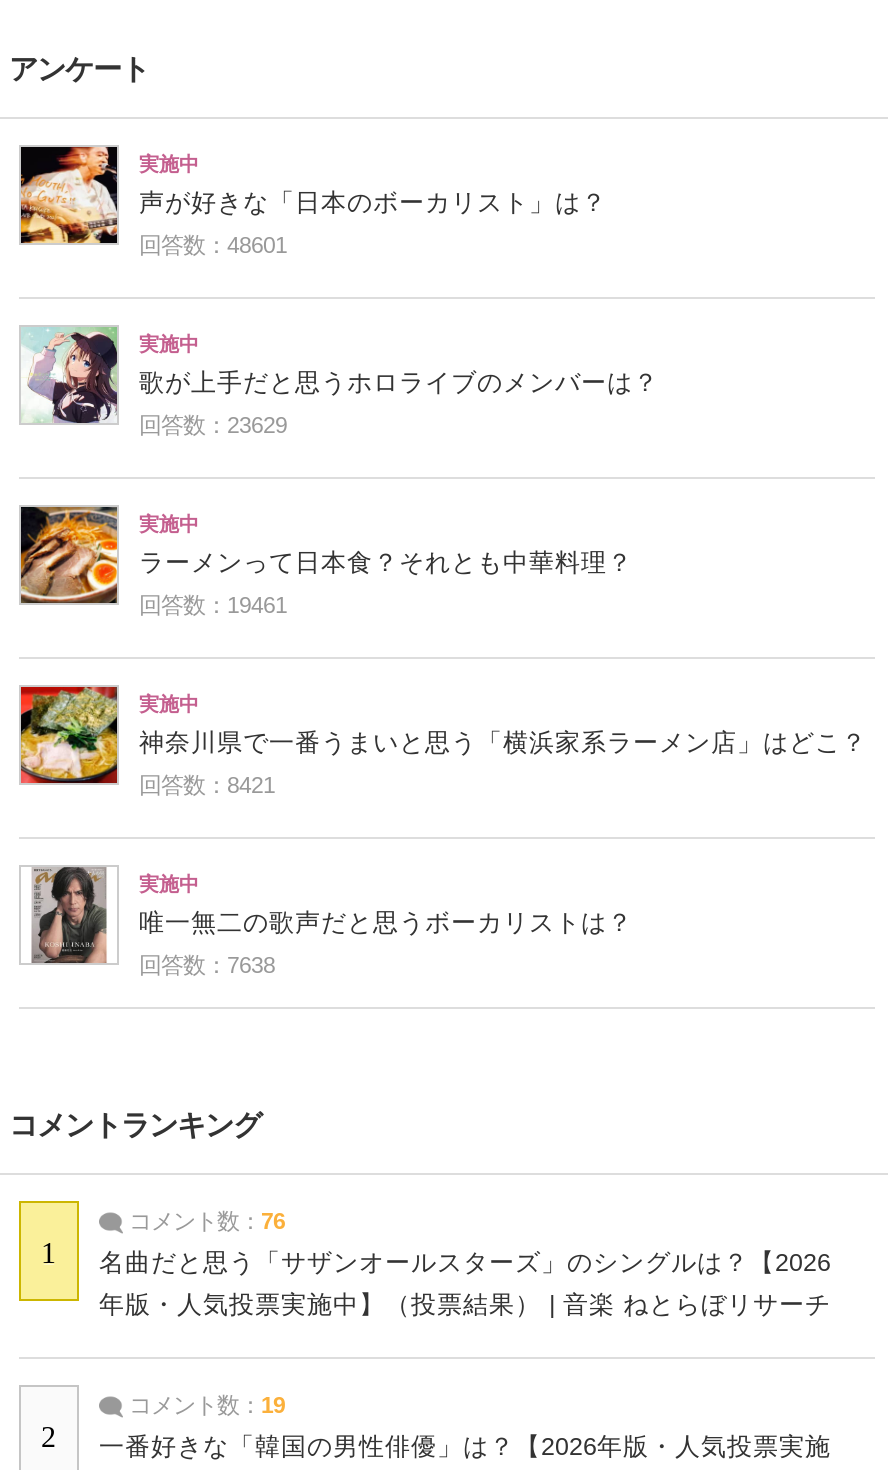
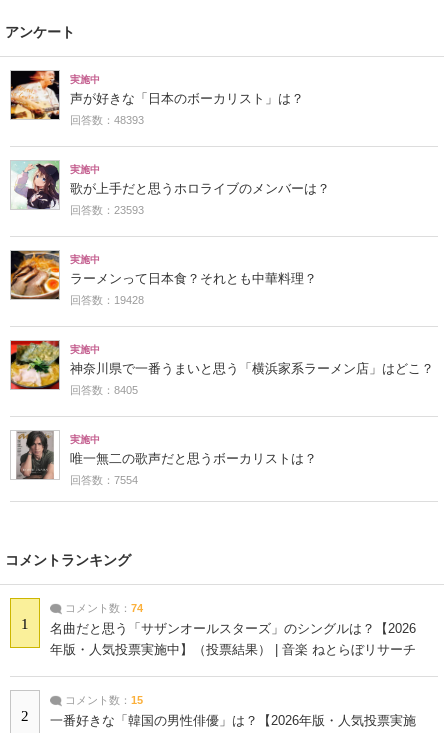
- 回答数：48601
+ 回答数：48393

- 回答数：23629
+ 回答数：23593

- 回答数：19461
+ 回答数：19428

- 回答数：8421
+ 回答数：8405

- 回答数：7638
+ 回答数：7554

- コメント数：76
+ コメント数：74

- コメント数：19
+ コメント数：15
